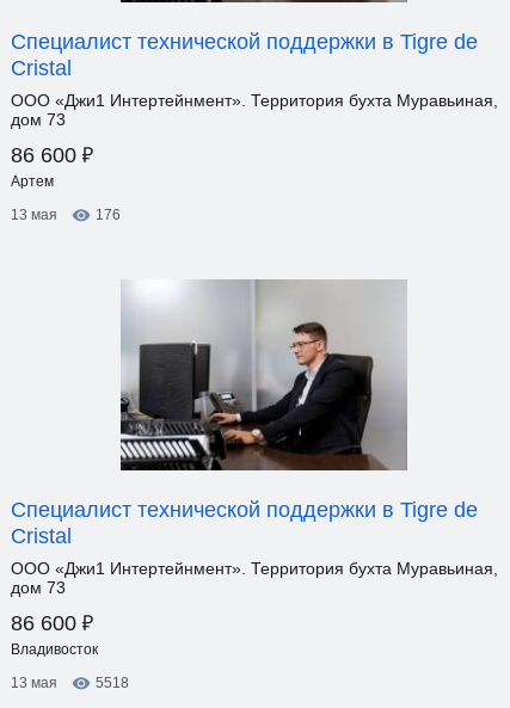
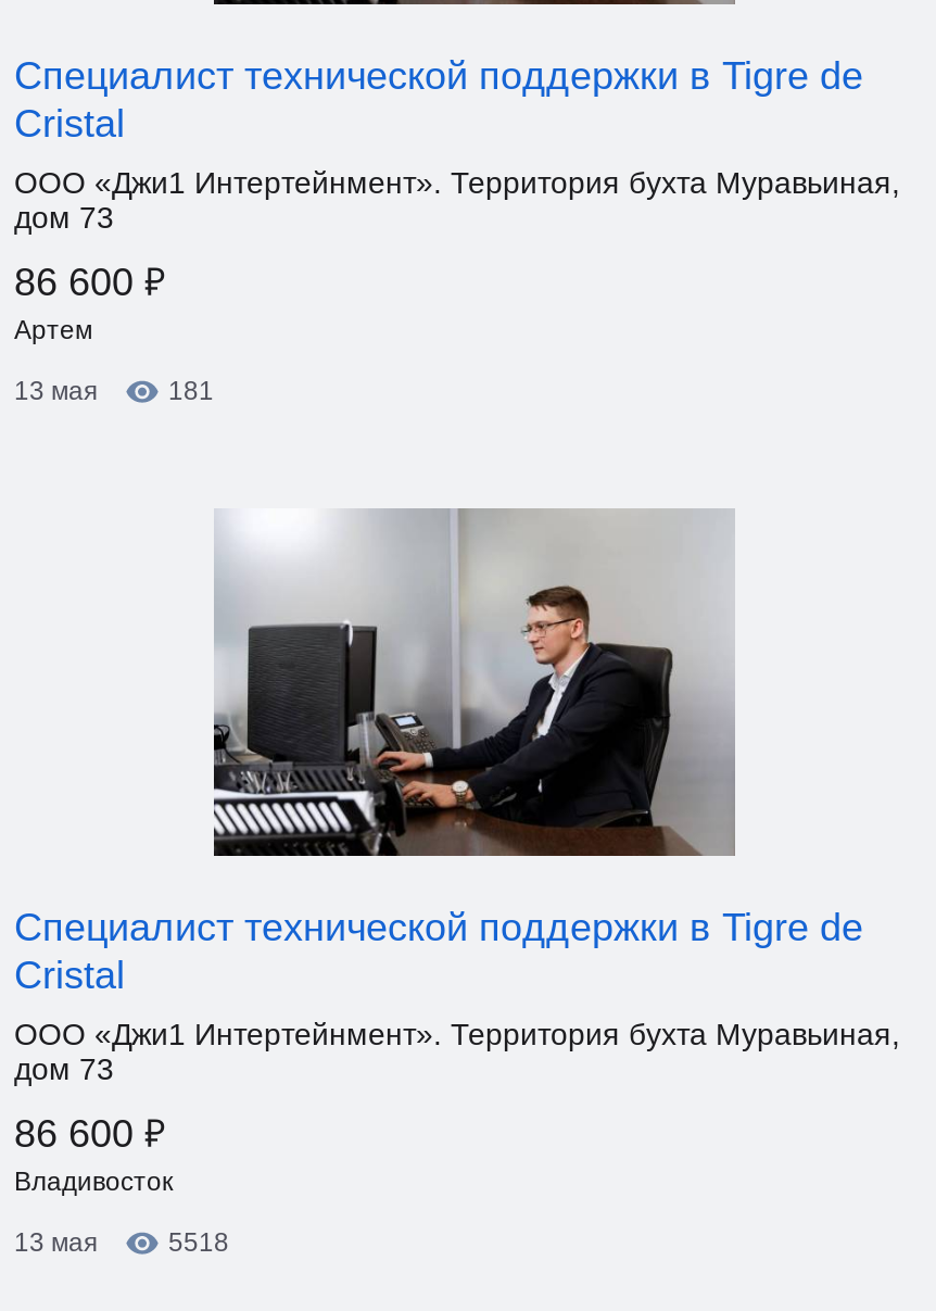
- 176
+ 181
